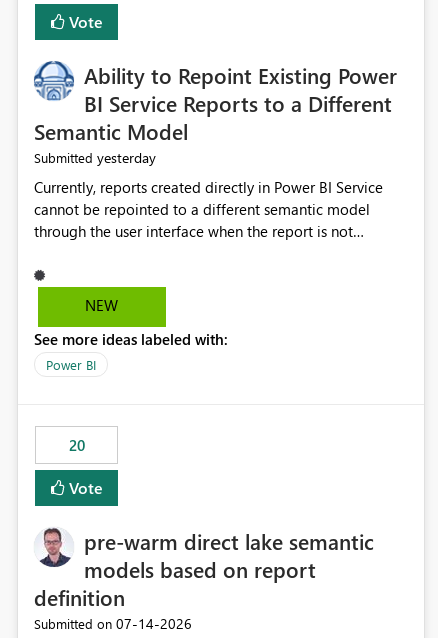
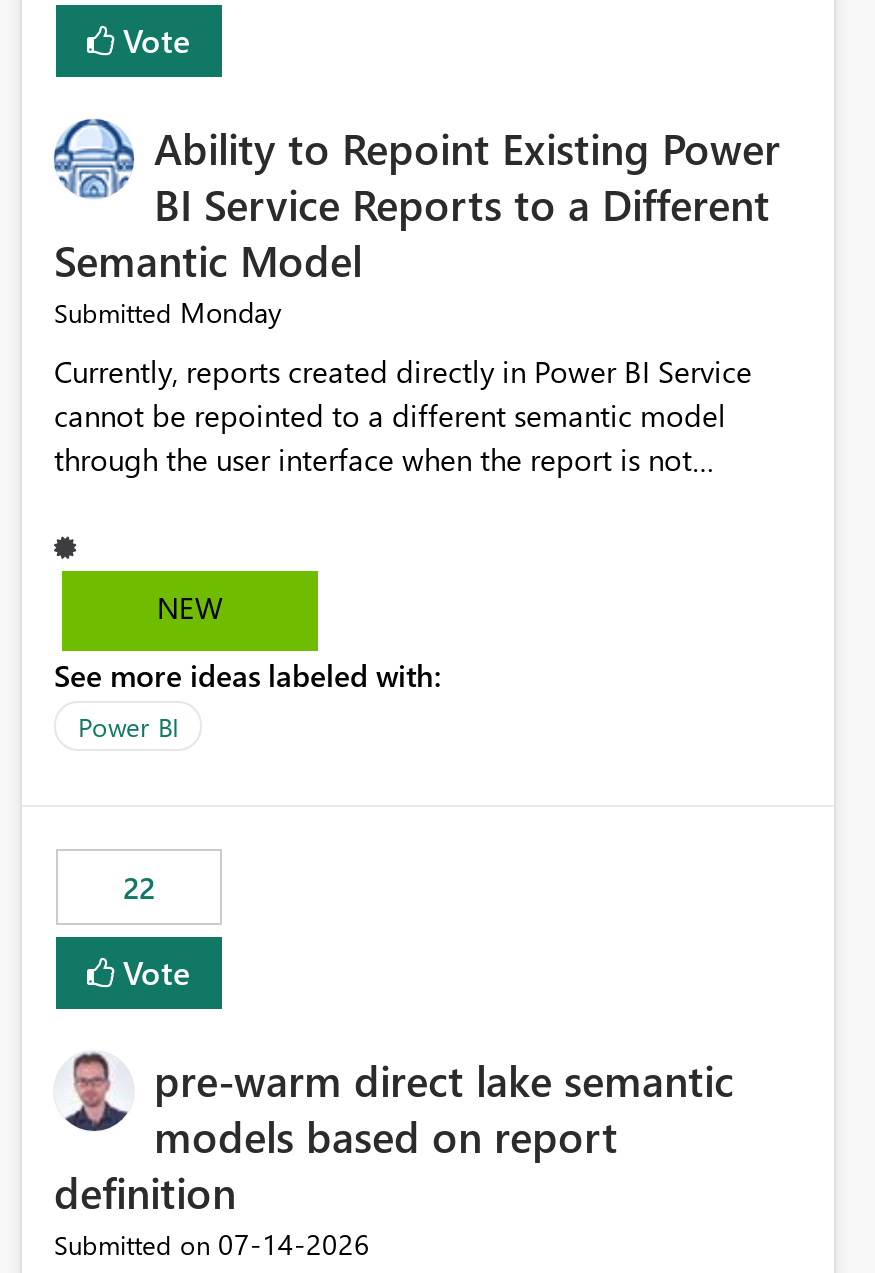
- Submitted yesterday
+ Submitted Monday

- 20
+ 22
